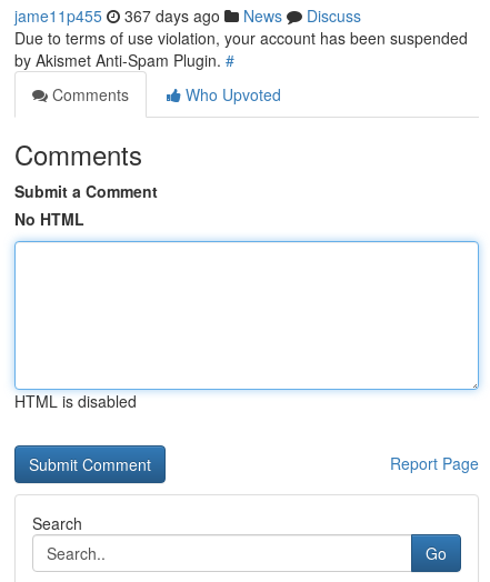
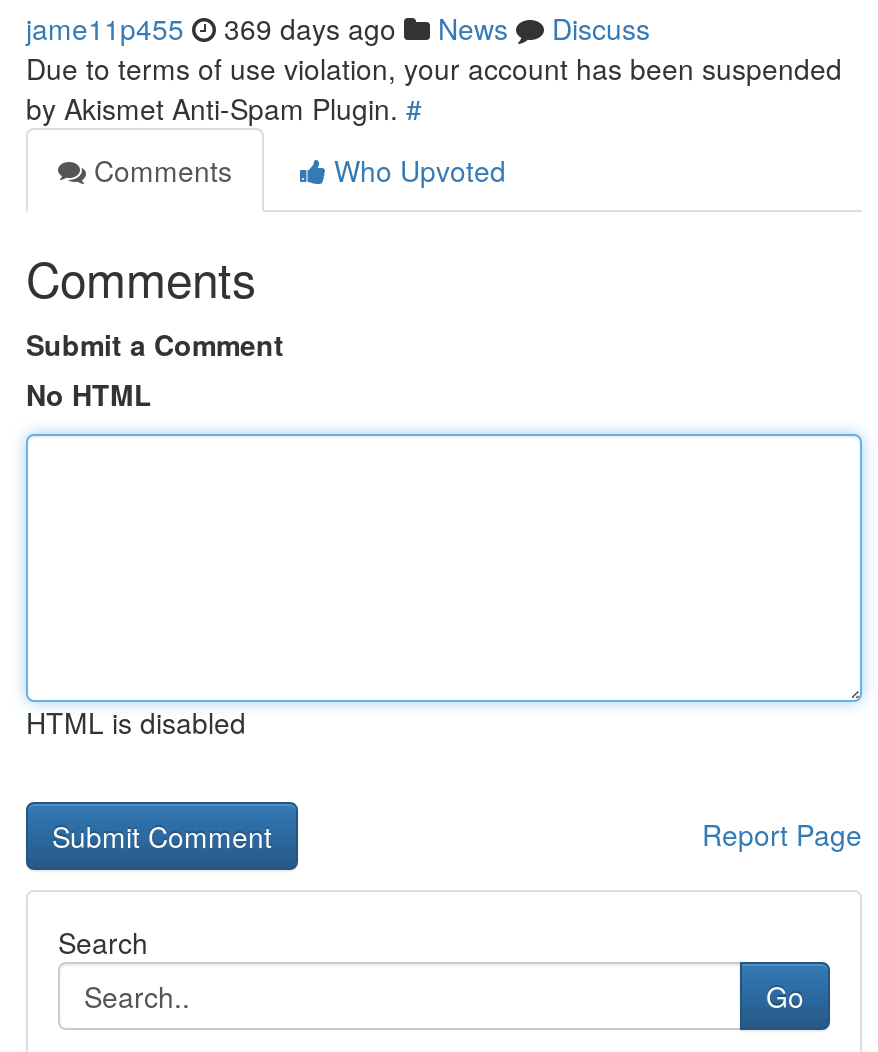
- jame11p455 367 days ago News Discuss
+ jame11p455 369 days ago News Discuss
